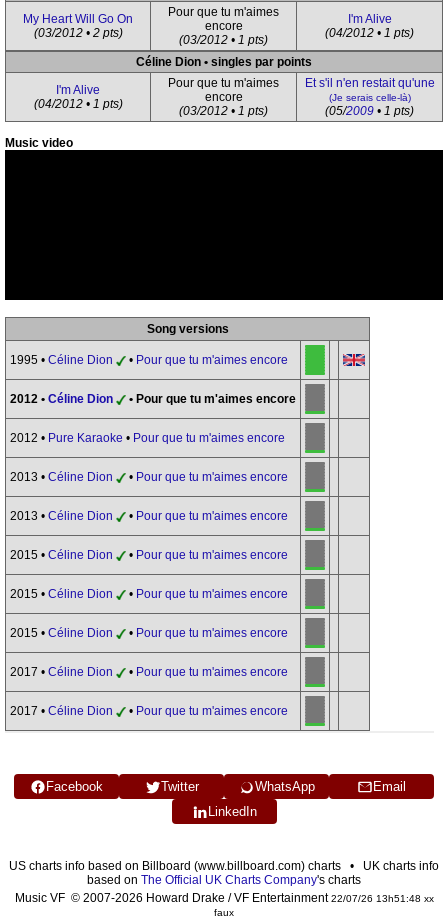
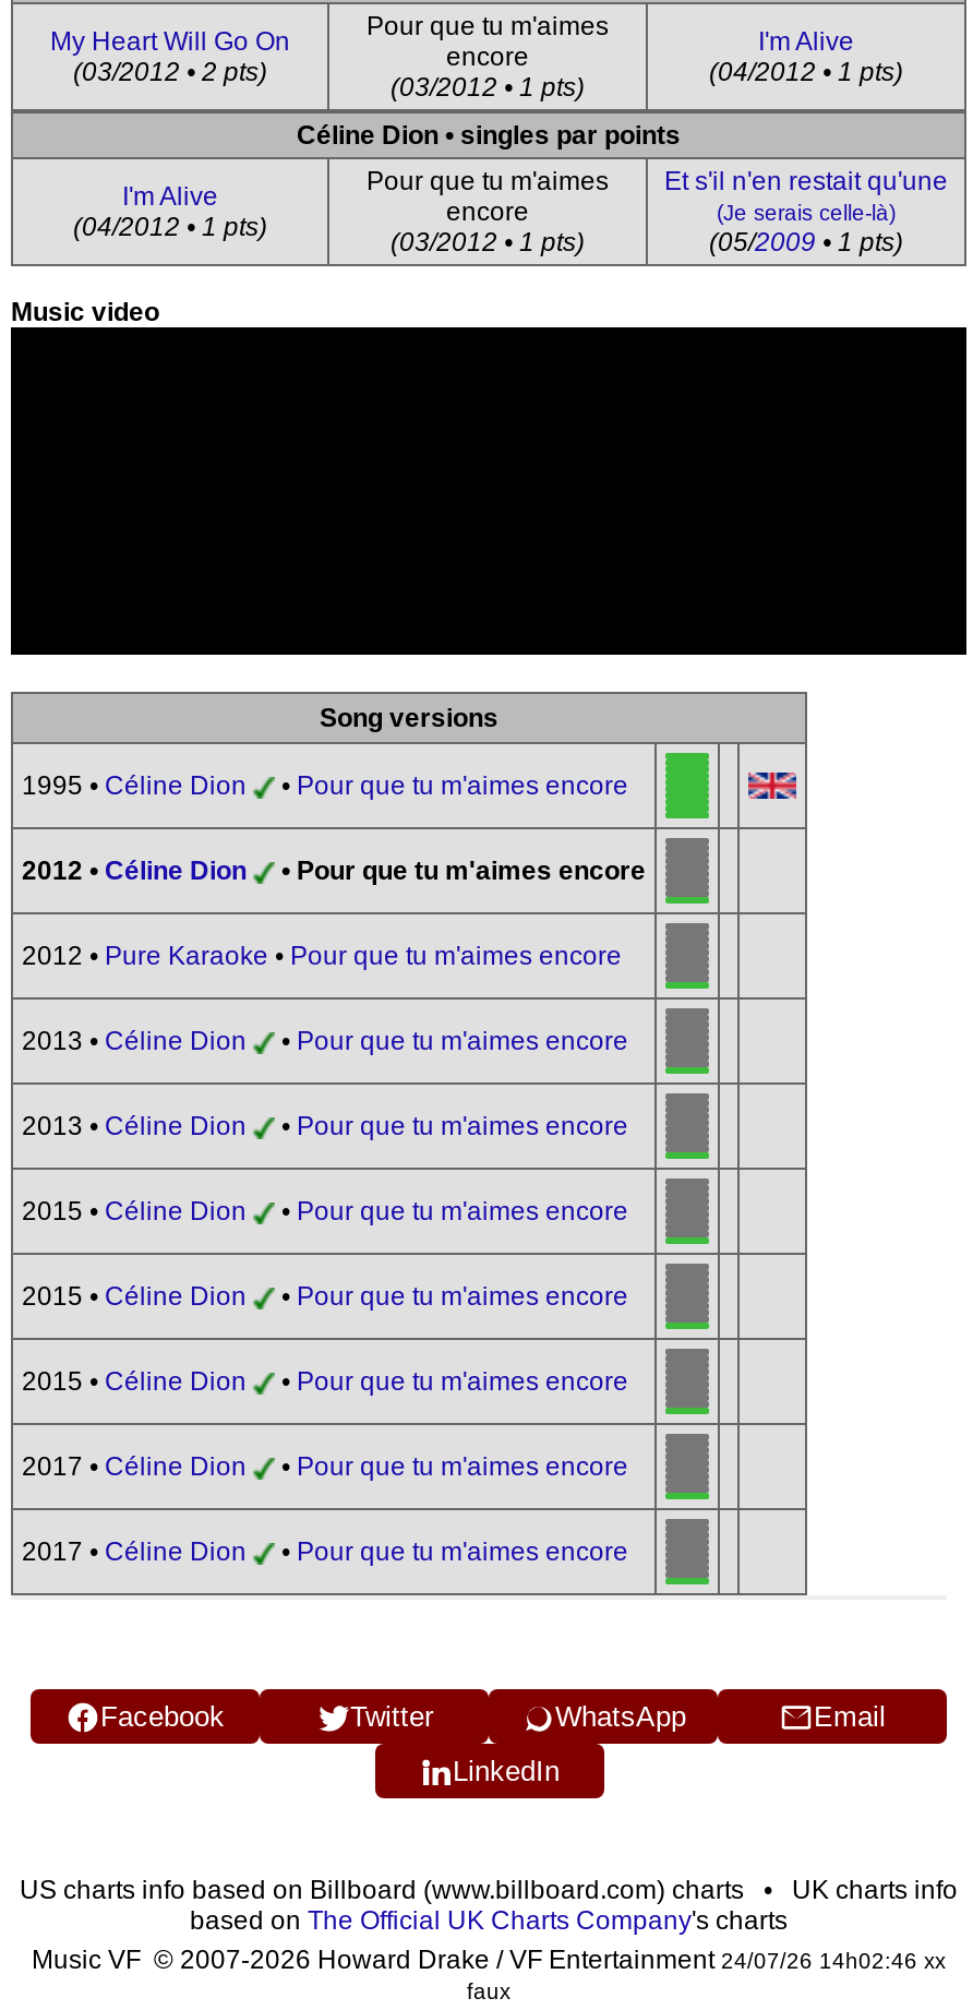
- Music VF © 2007-2026 Howard Drake / VF Entertainment 22/07/26 13h51:48 xx
+ Music VF © 2007-2026 Howard Drake / VF Entertainment 24/07/26 14h02:46 xx
